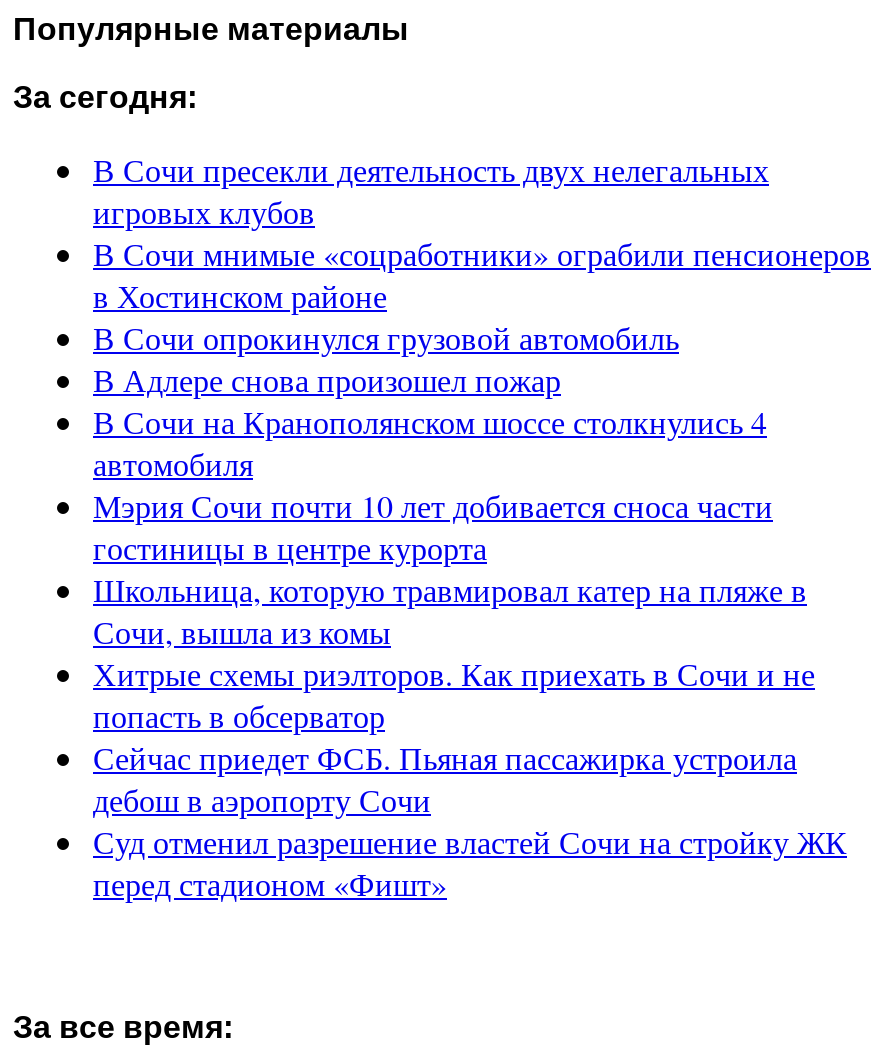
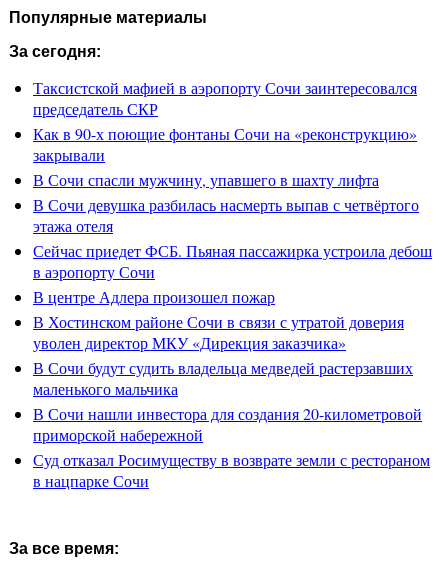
- В Сочи пресекли деятельность двух нелегальных
- игровых клубов
- В Сочи мнимые «соцработники» ограбили пенсионеров
- в Хостинском районе
- В Сочи опрокинулся грузовой автомобиль
- В Адлере снова произошел пожар
- В Сочи на Кранополянском шоссе столкнулись 4
- автомобиля
- Мэрия Сочи почти 10 лет добивается сноса части
- гостиницы в центре курорта
- Школьница, которую травмировал катер на пляже в
- Сочи, вышла из комы
- Хитрые схемы риэлторов. Как приехать в Сочи и не
- попасть в обсерватор
- Сейчас приедет ФСБ. Пьяная пассажирка устроила
- дебош в аэропорту Сочи
- Суд отменил разрешение властей Сочи на стройку ЖК
- перед стадионом «Фишт»
+ Таксистской мафией в аэропорту Сочи заинтересовался
+ председатель СКР
+ Как в 90-х поющие фонтаны Сочи на «реконструкцию»
+ закрывали
+ В Сочи спасли мужчину, упавшего в шахту лифта
+ В Сочи девушка разбилась насмерть выпав с четвёртого
+ этажа отеля
+ Сейчас приедет ФСБ. Пьяная пассажирка устроила дебош
+ в аэропорту Сочи
+ В центре Адлера произошел пожар
+ В Хостинском районе Сочи в связи с утратой доверия
+ уволен директор МКУ «Дирекция заказчика»
+ В Сочи будут судить владельца медведей растерзавших
+ маленького мальчика
+ В Сочи нашли инвестора для создания 20-километровой
+ приморской набережной
+ Суд отказал Росимуществу в возврате земли с рестораном
+ в нацпарке Сочи
